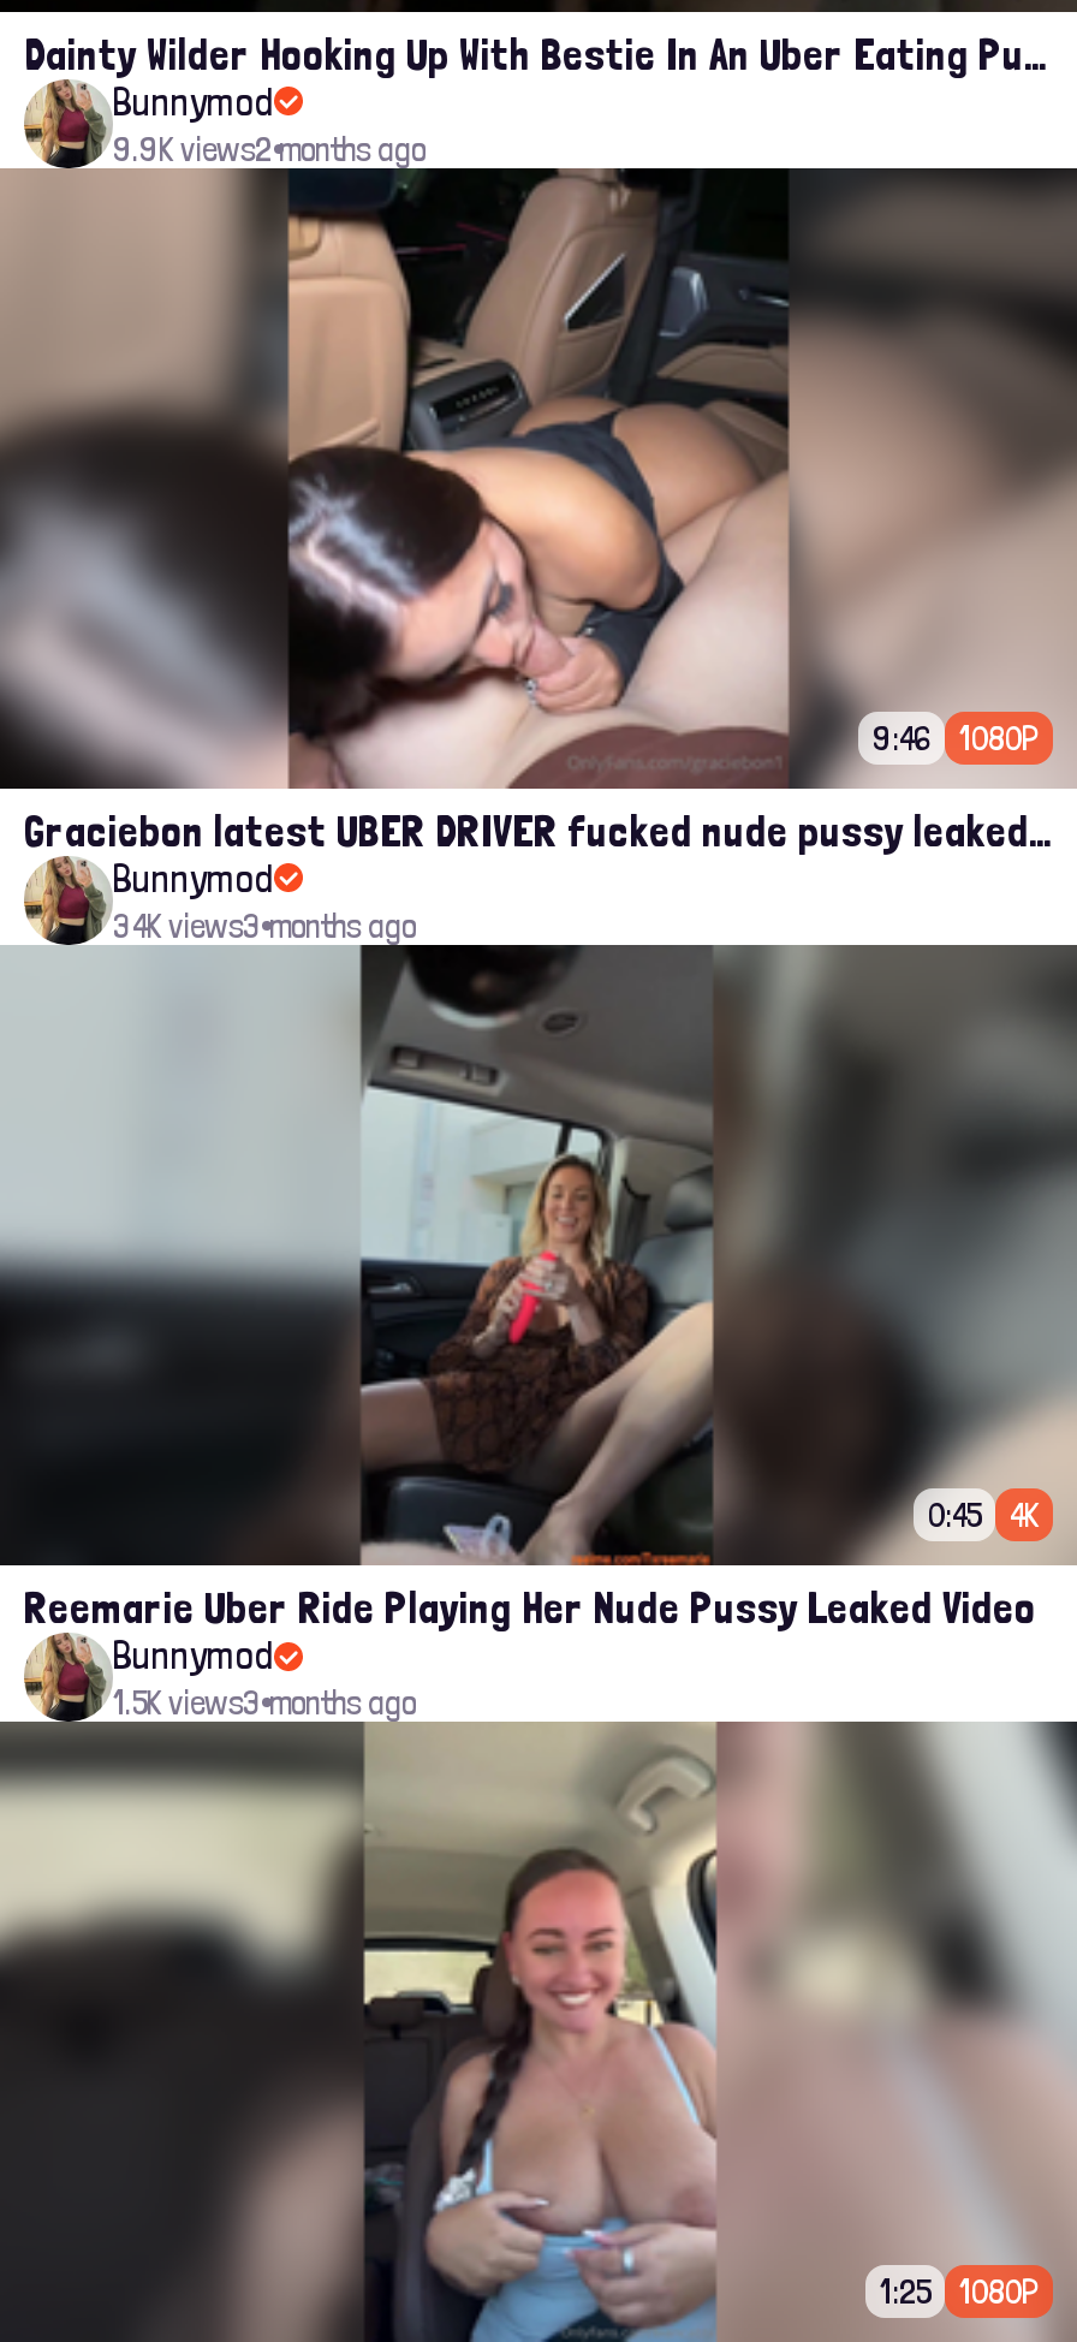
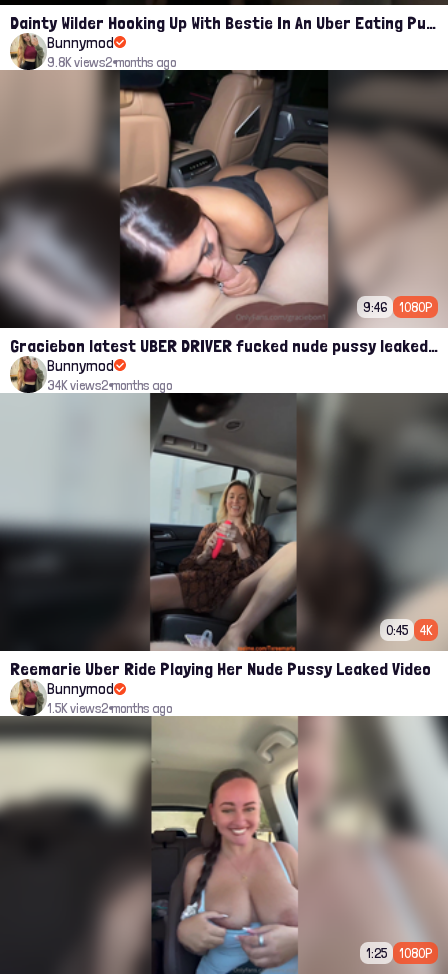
- 9.9K views2 months ago
+ 9.8K views2 months ago

- 34K views3 months ago
+ 34K views2 months ago

- 1.5K views3 months ago
+ 1.5K views2 months ago
